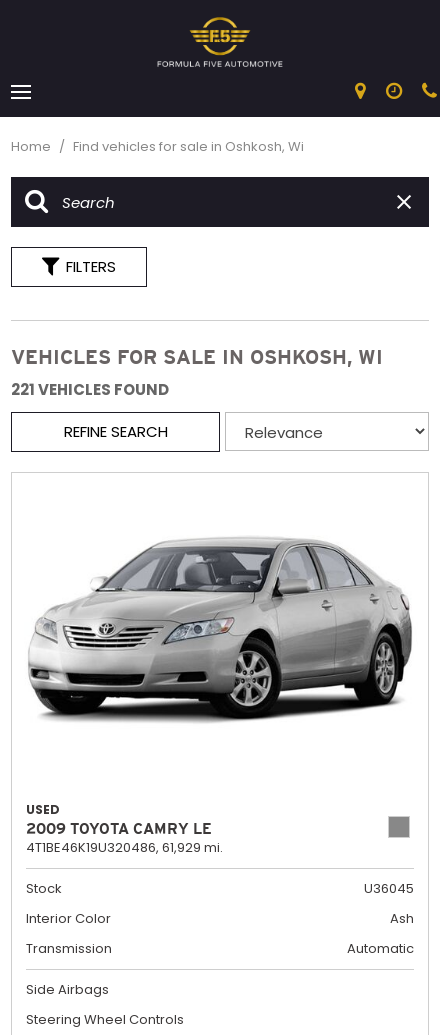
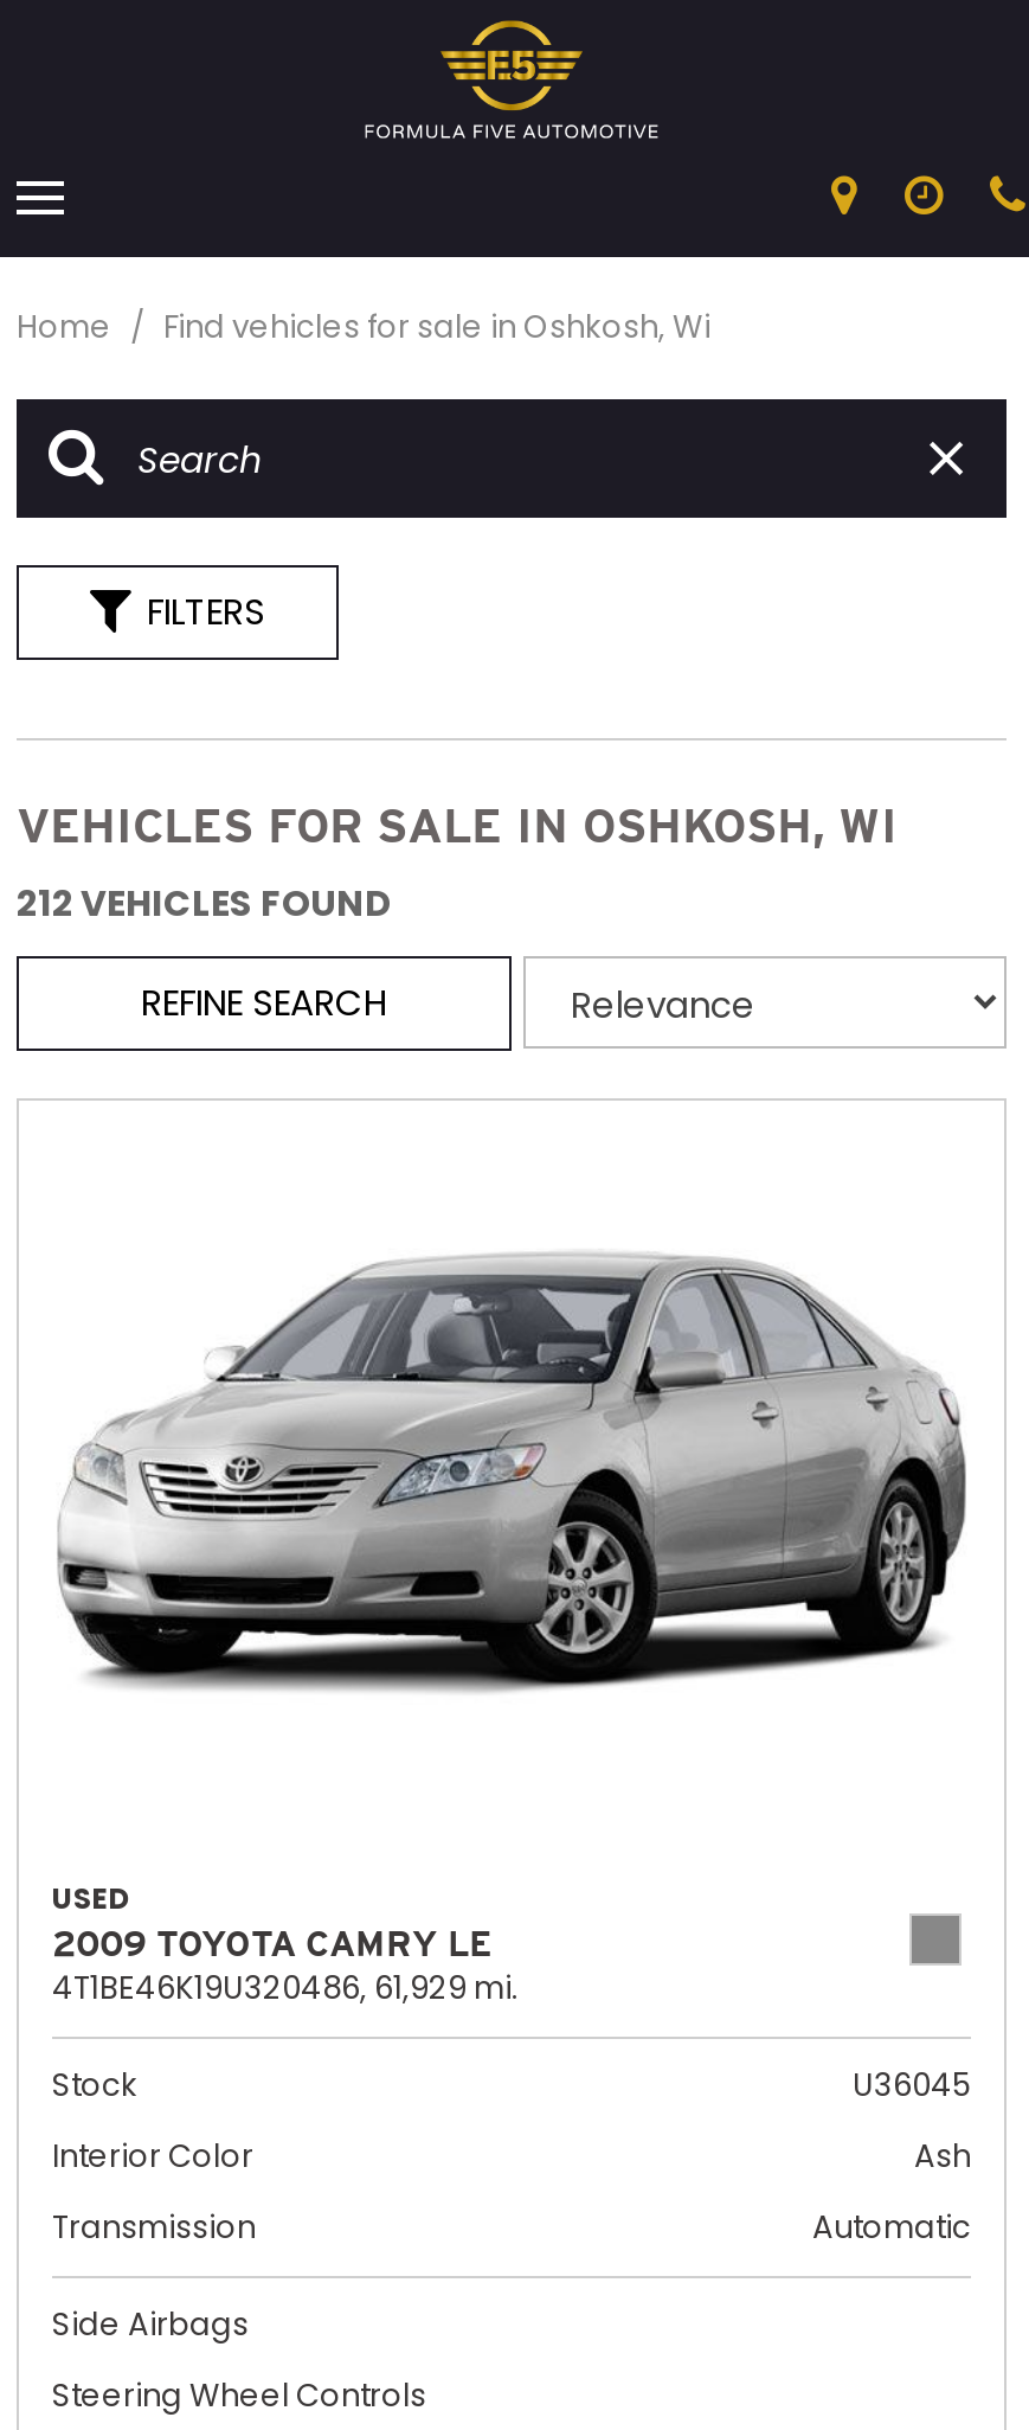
- 221 VEHICLES FOUND
+ 212 VEHICLES FOUND
